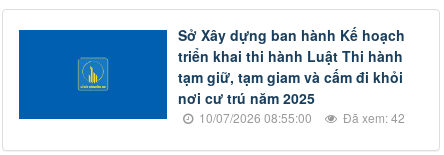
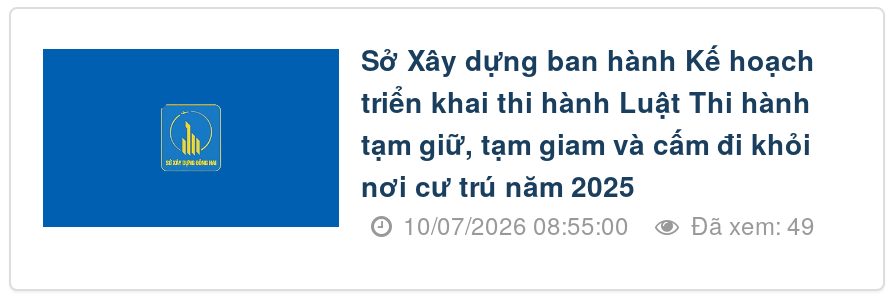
- 10/07/2026 08:55:00 Đã xem: 42
+ 10/07/2026 08:55:00 Đã xem: 49
